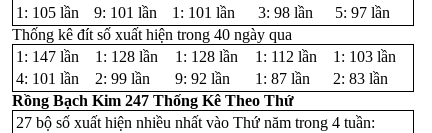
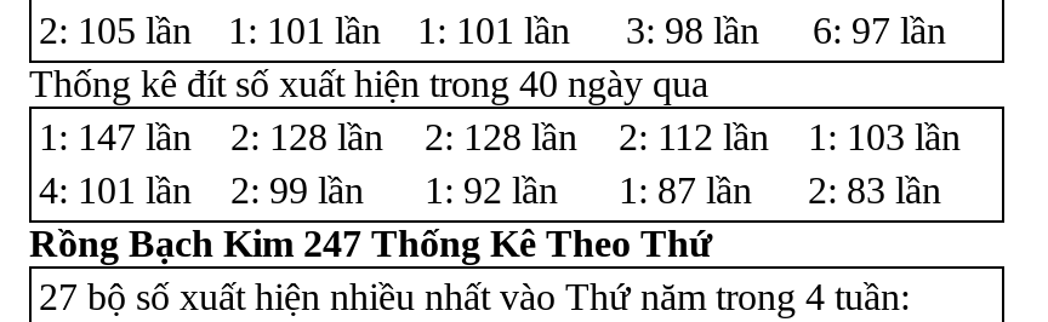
- 1: 105 lần
+ 2: 105 lần

- 9: 101 lần
+ 1: 101 lần

- 5: 97 lần
+ 6: 97 lần

- 1: 128 lần
+ 2: 128 lần

- 1: 128 lần
+ 2: 128 lần

- 1: 112 lần
+ 2: 112 lần

- 4: 101 lần 2: 99 lần 9: 92 lần 1: 87 lần 2: 83 lần
+ 4: 101 lần 2: 99 lần 1: 92 lần 1: 87 lần 2: 83 lần
